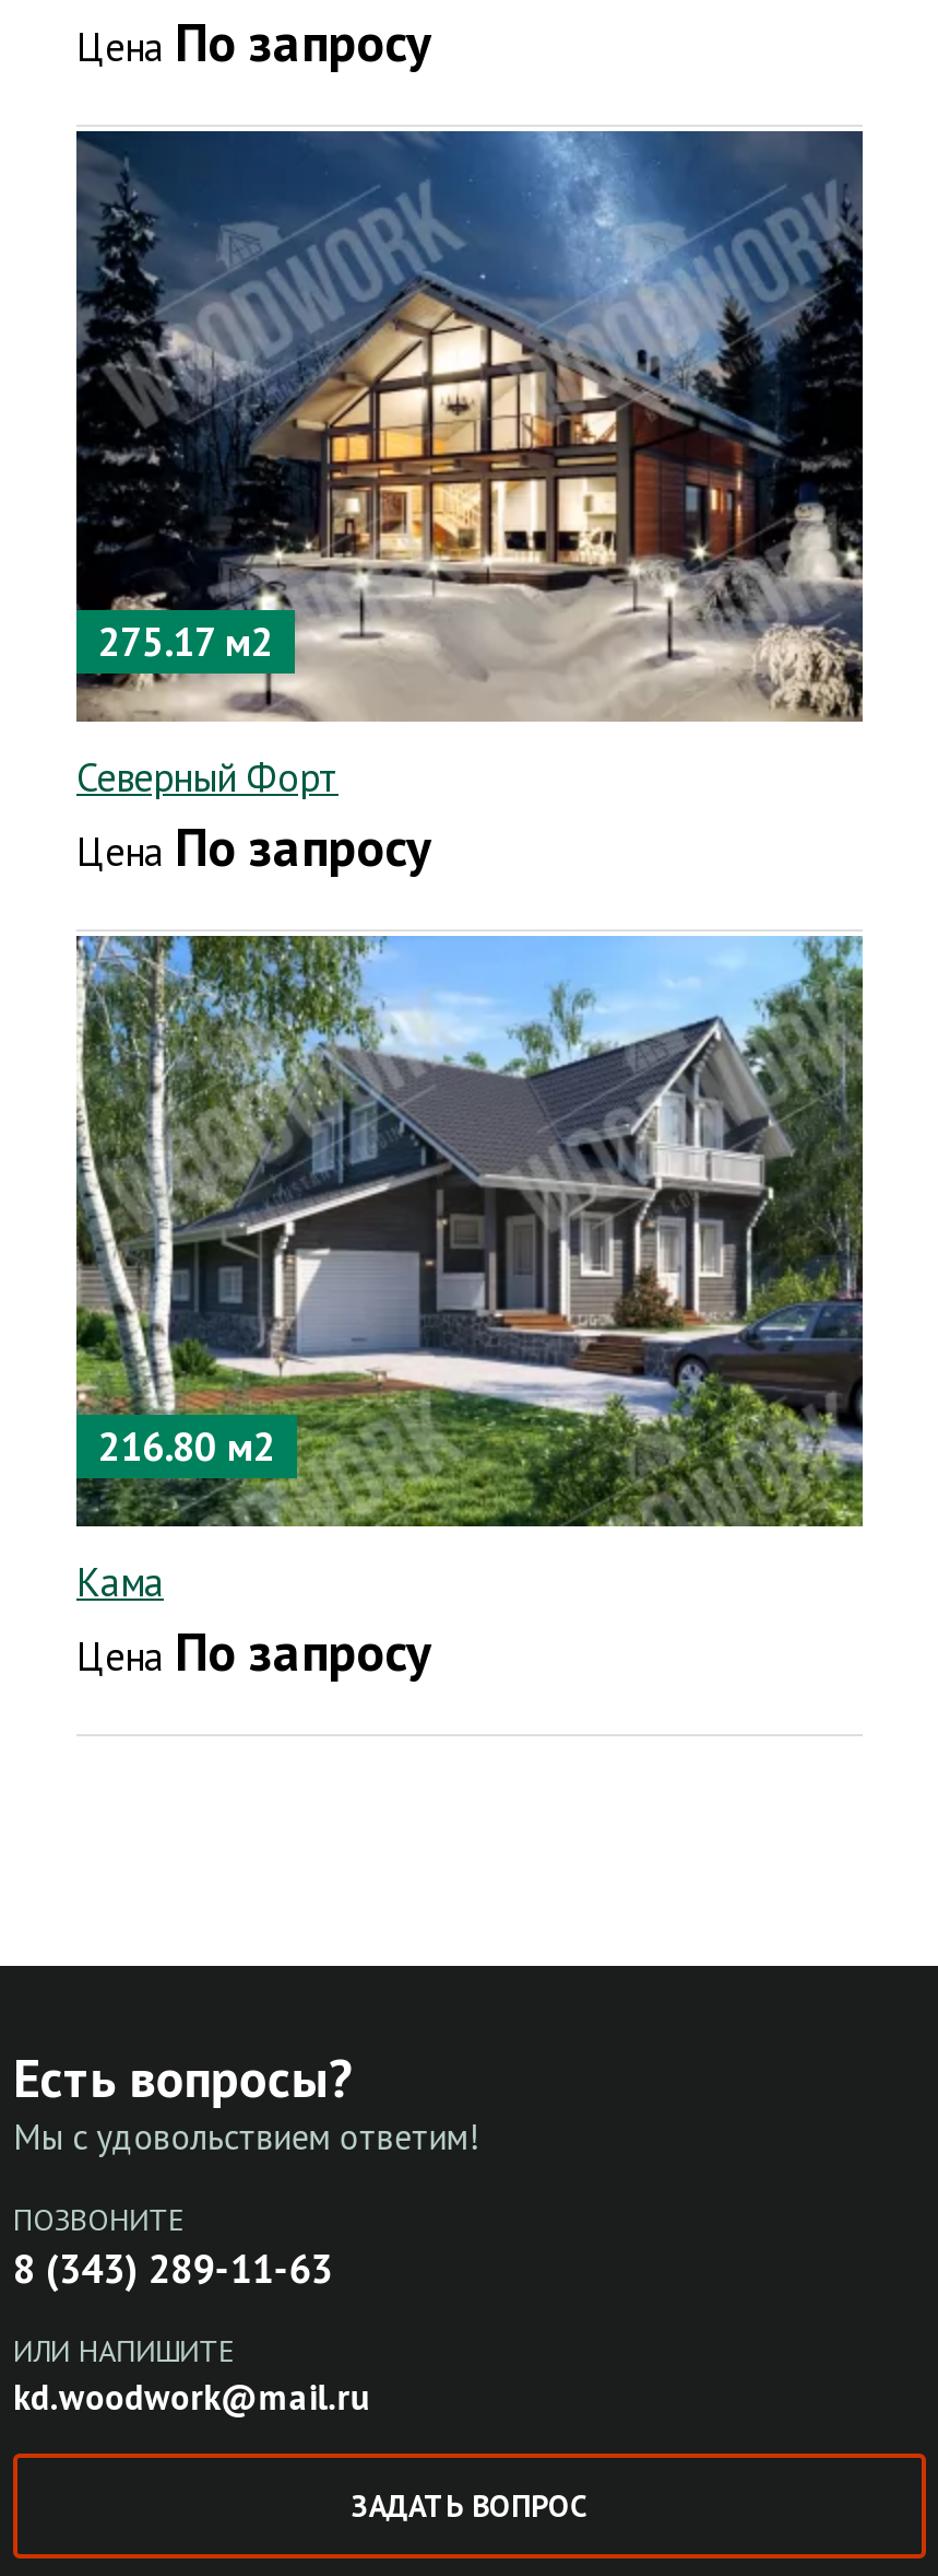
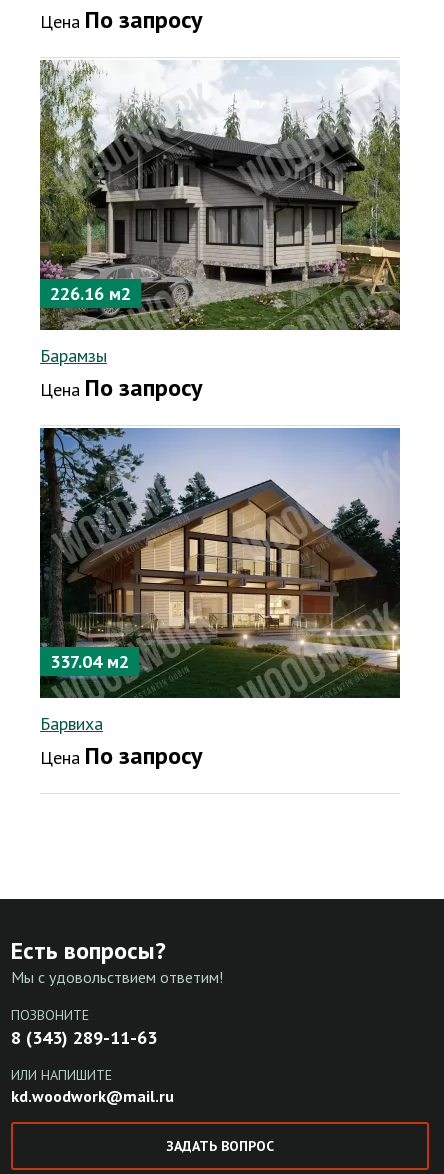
- [image]
- 275.17 м2
+ [image]
+ 226.16 м2

- Северный Форт
+ Барамзы

- [image]
- 216.80 м2
+ [image]
+ 337.04 м2

- Кама
+ Барвиха
